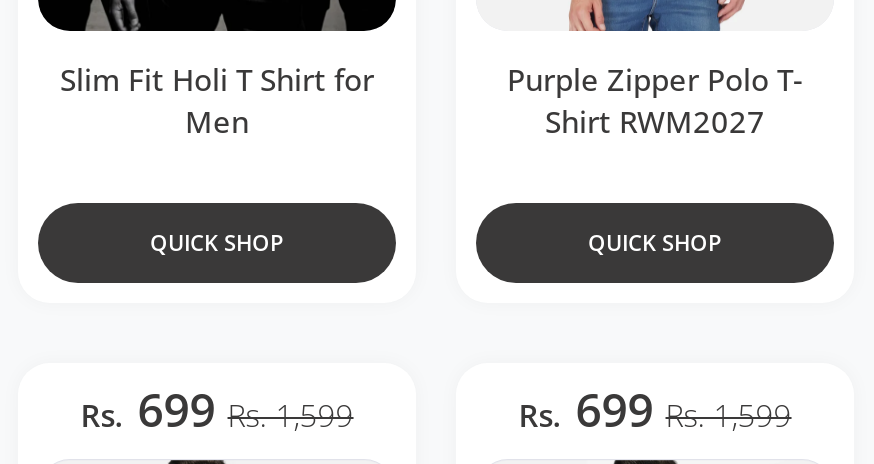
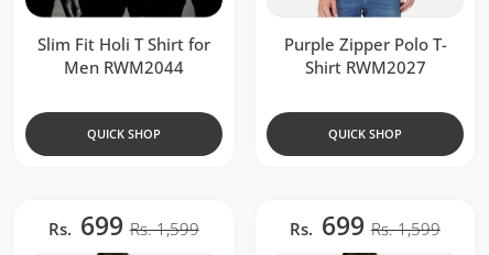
- Men
+ Men RWM2044
